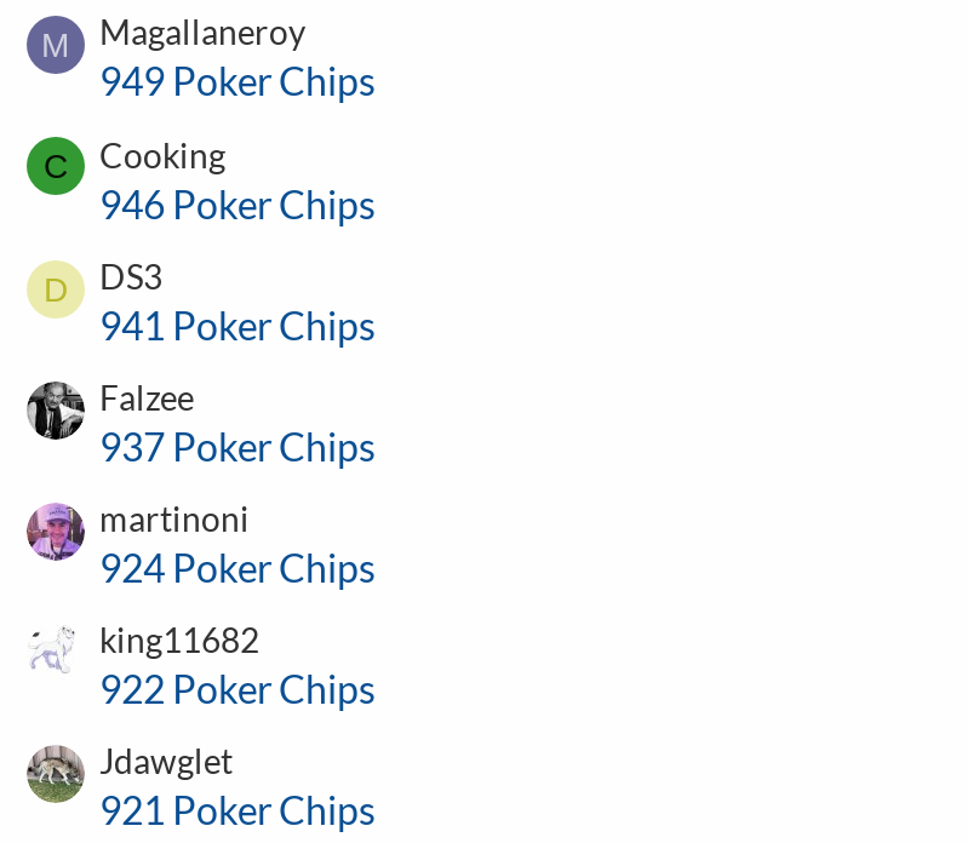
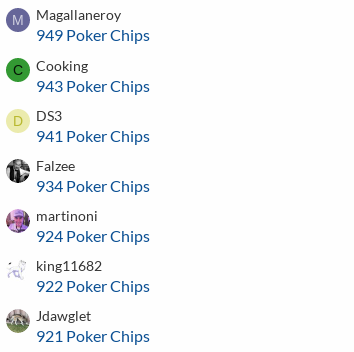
- 946 Poker Chips
+ 943 Poker Chips

- 937 Poker Chips
+ 934 Poker Chips
